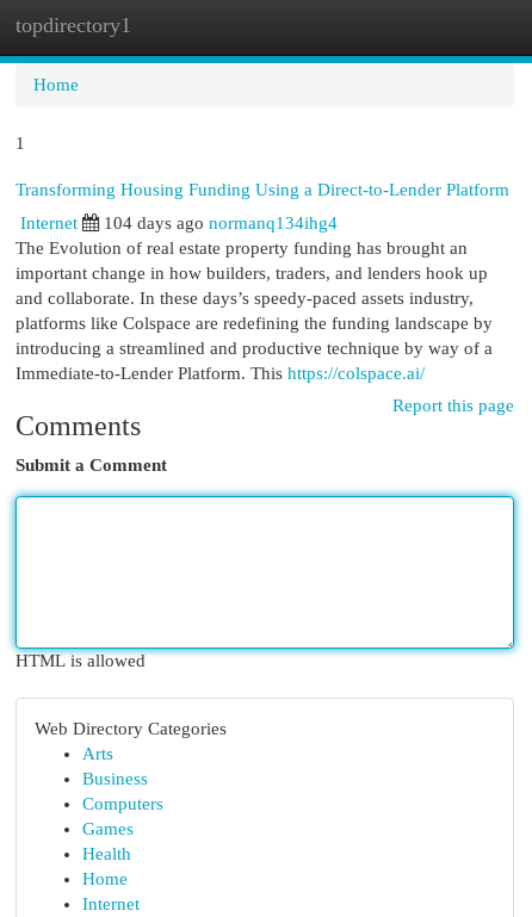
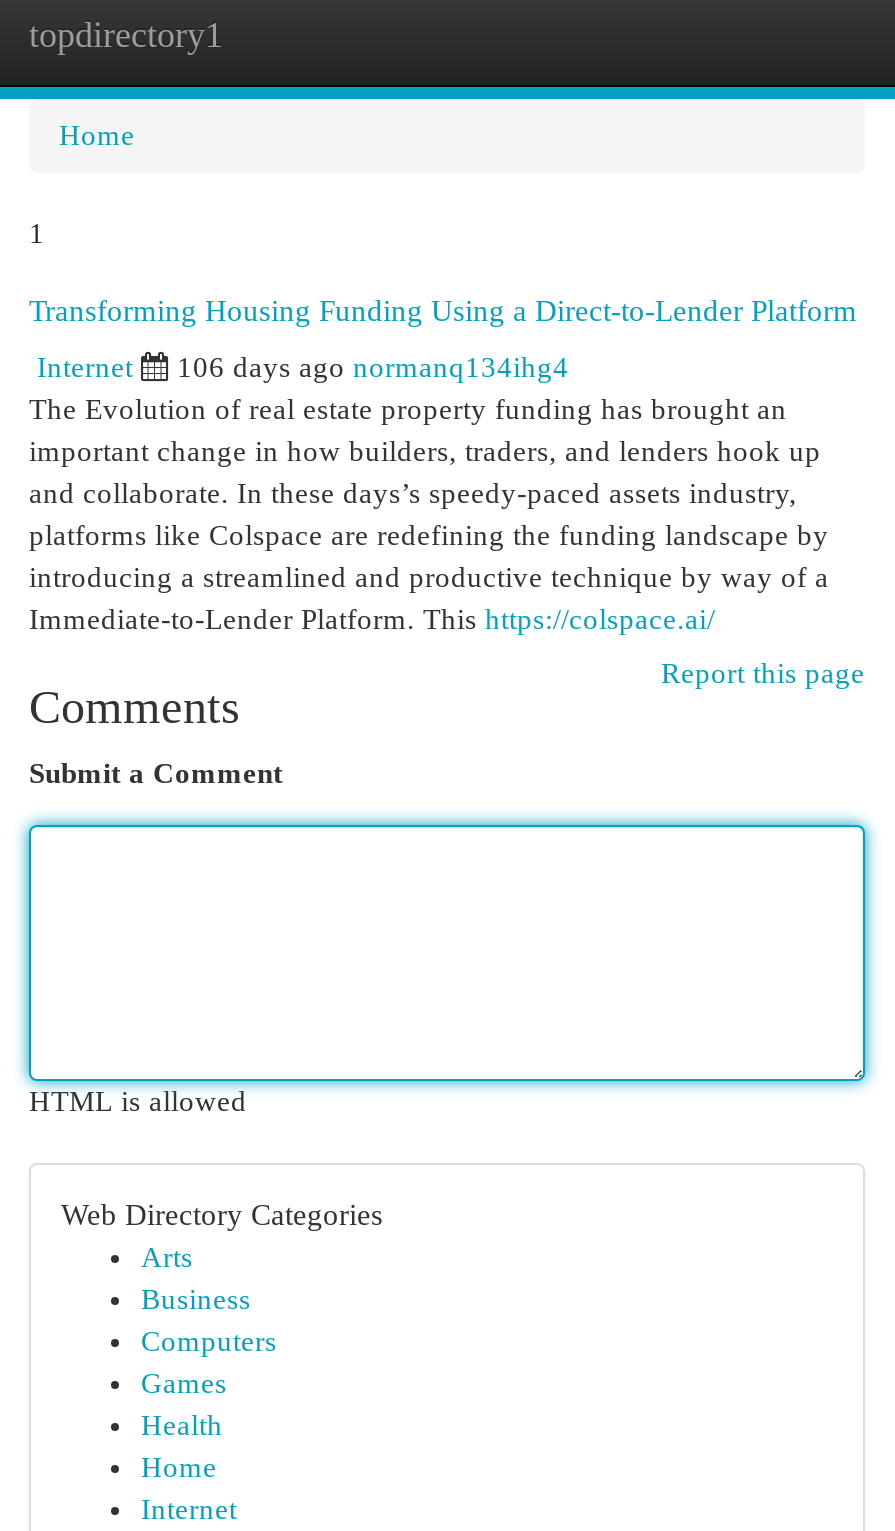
- 104 days ago normanq134ihg4
+ 106 days ago normanq134ihg4
